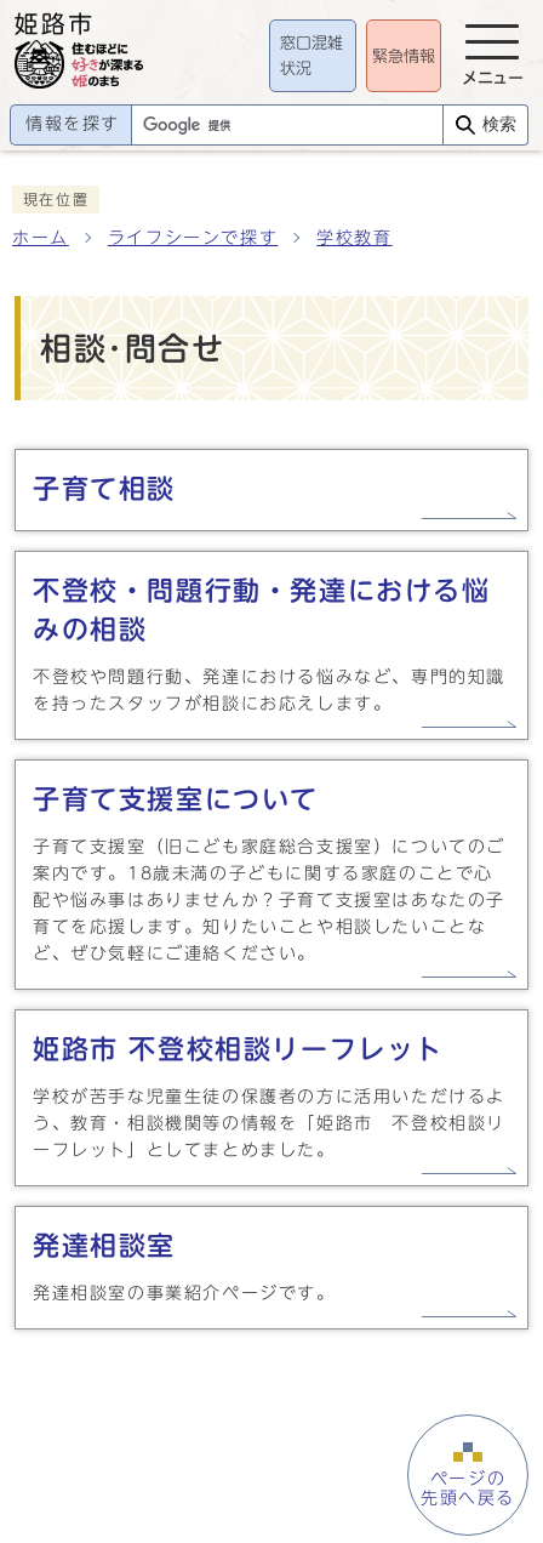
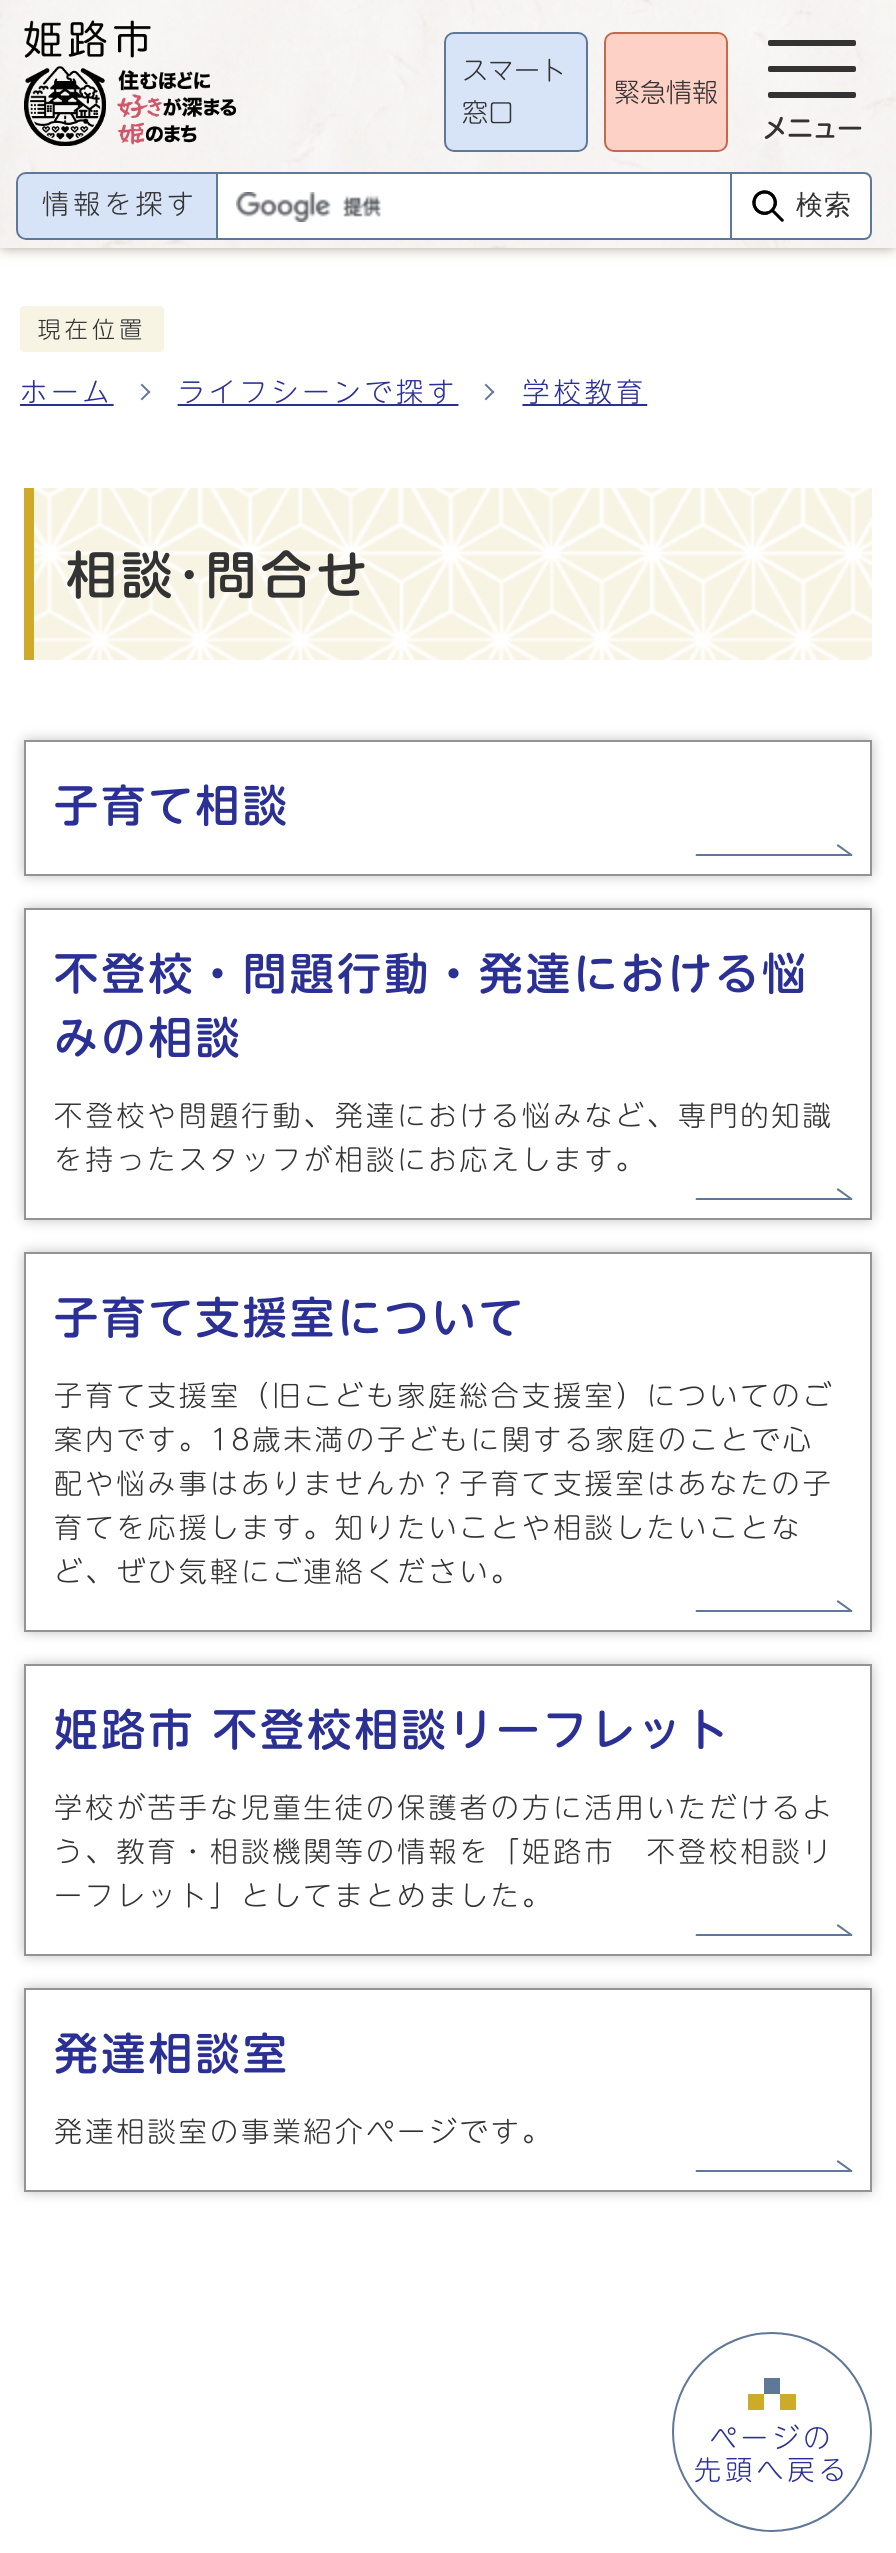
- 窓口混雑
+ スマート

- 状況
+ 窓口
